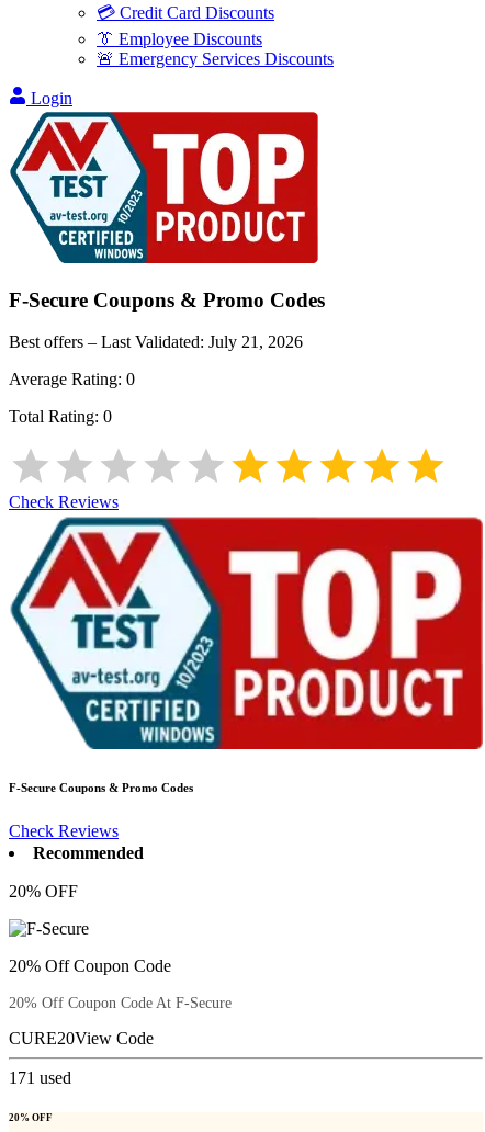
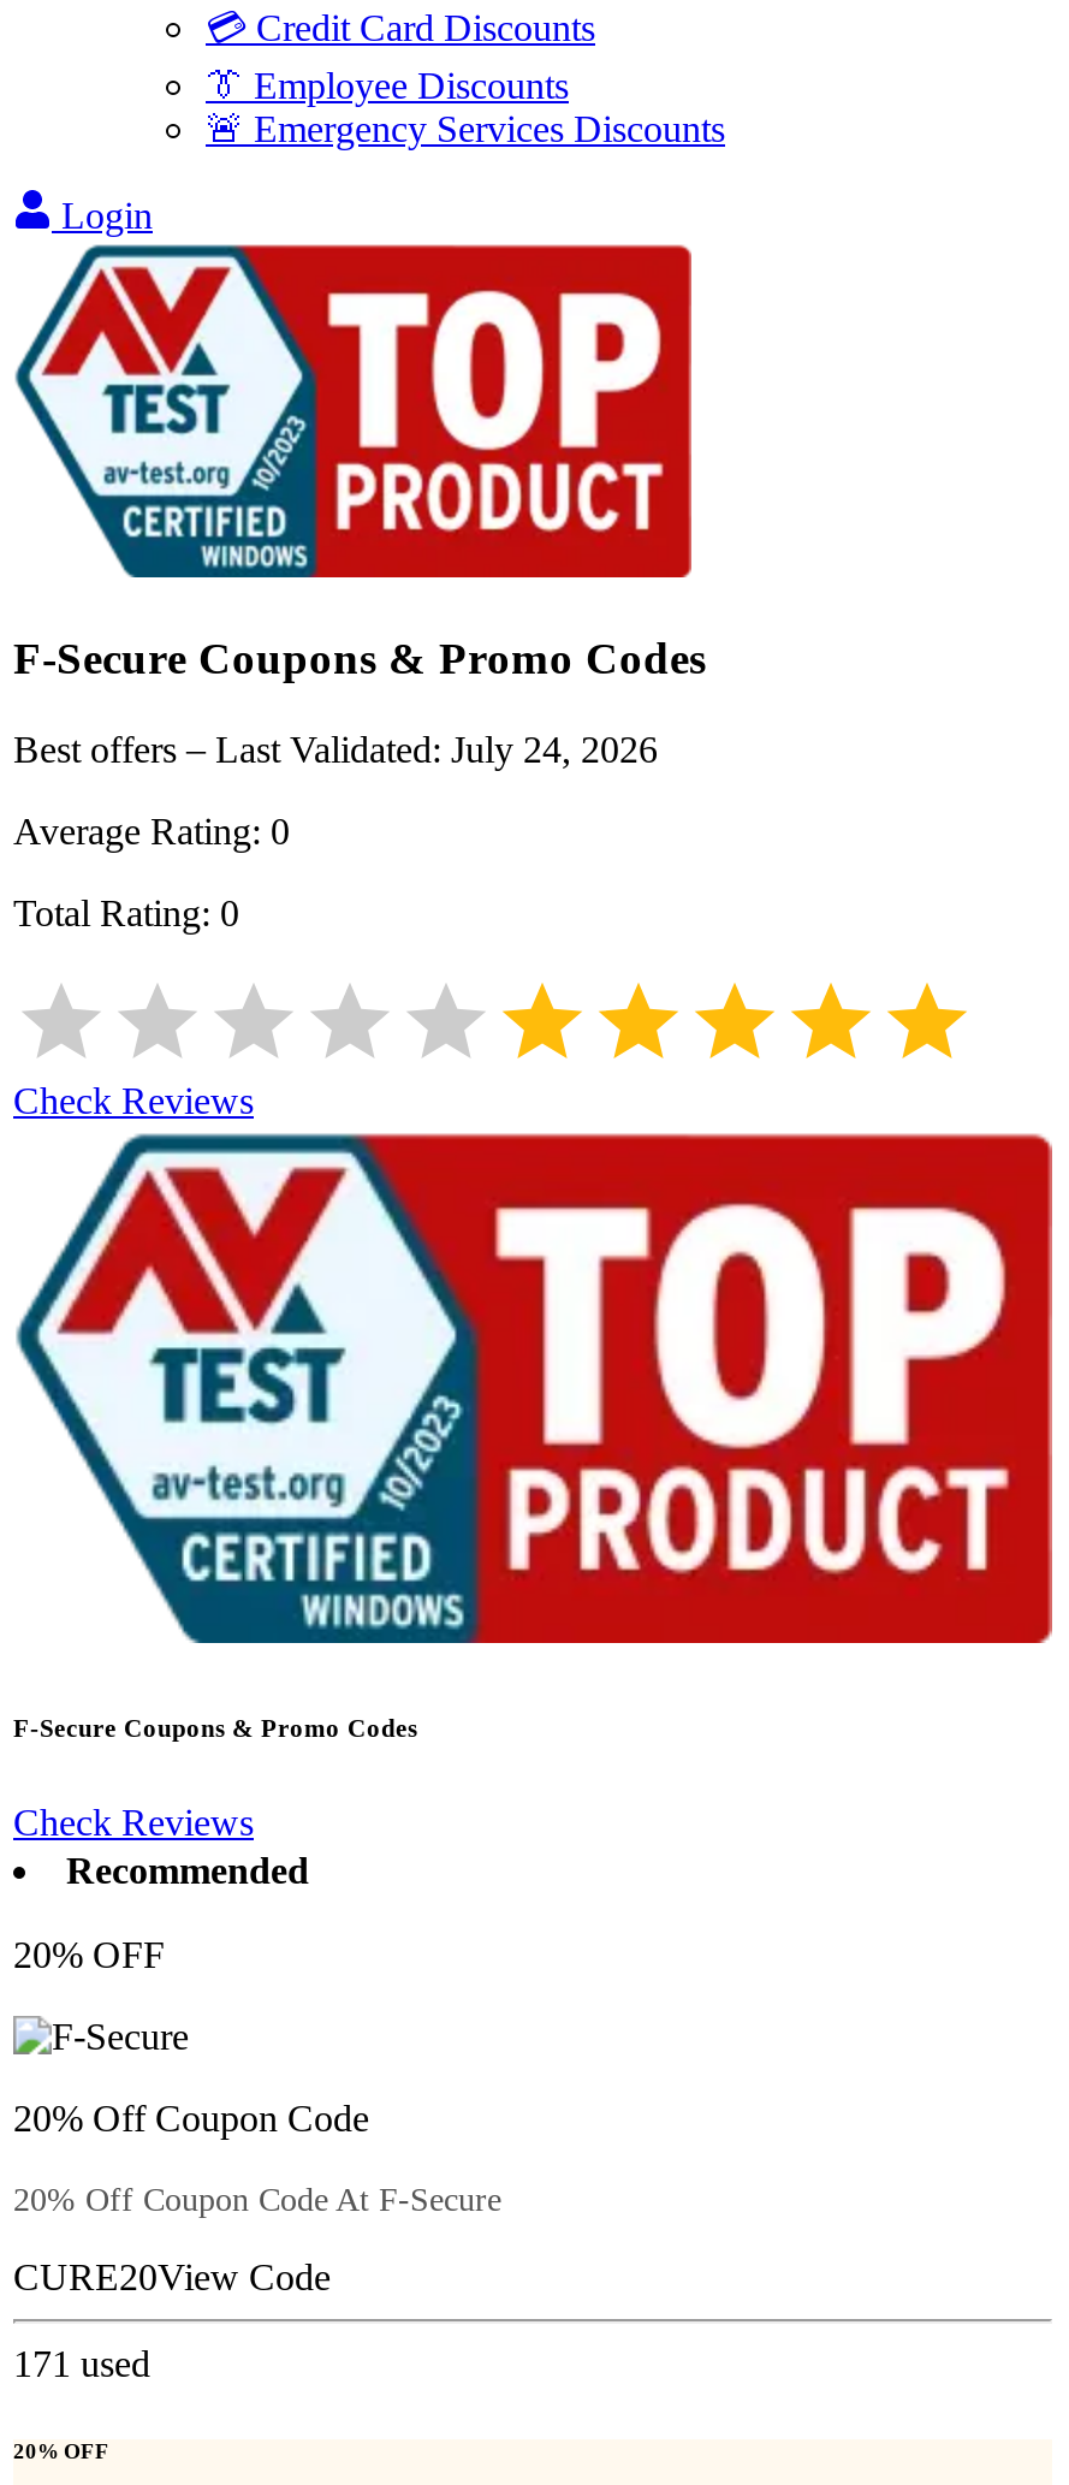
- Best offers – Last Validated: July 21, 2026
+ Best offers – Last Validated: July 24, 2026
